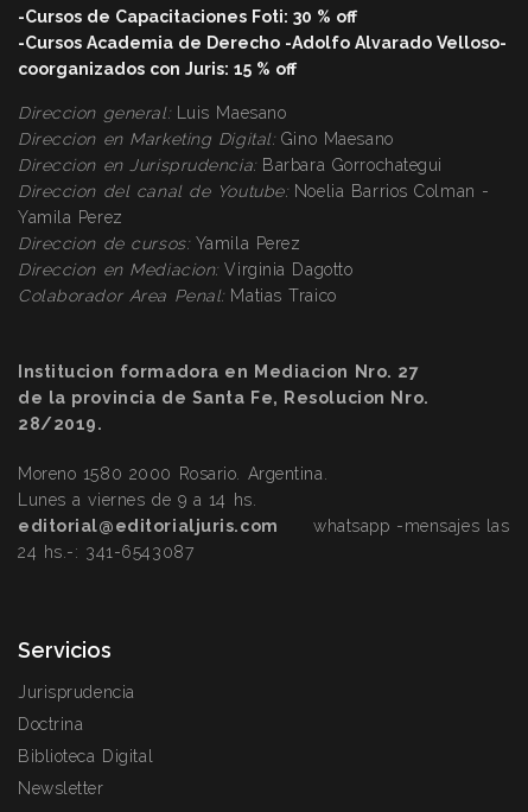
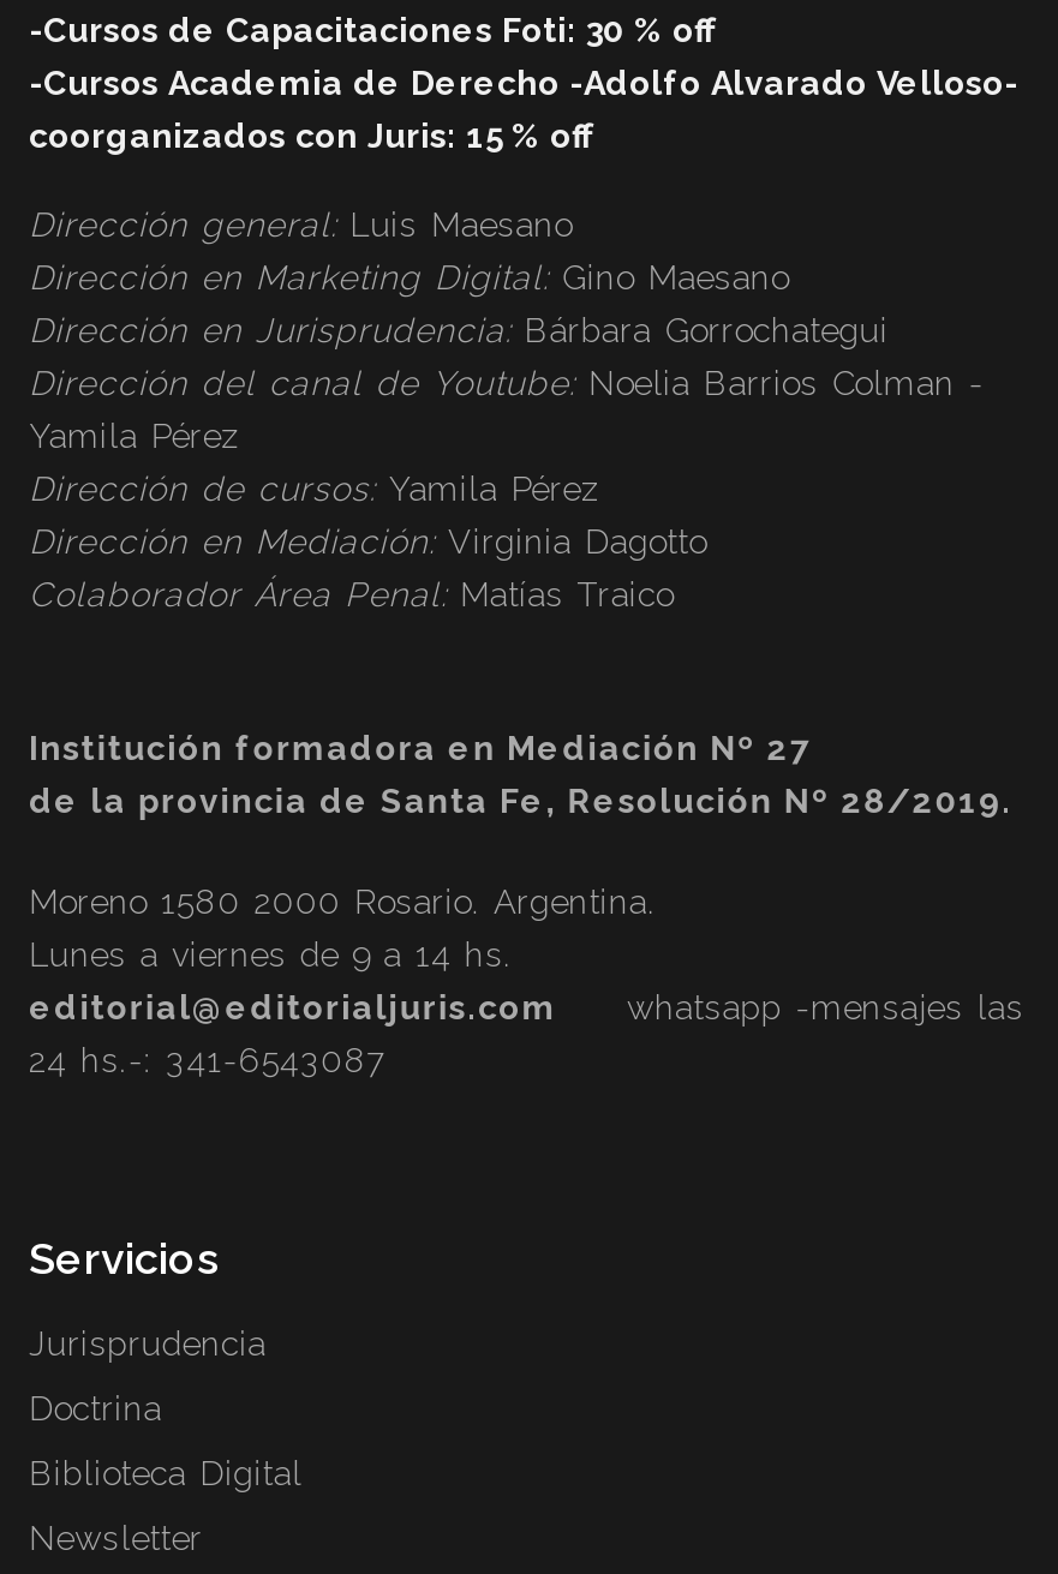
- Direccion general: Luis Maesano
- Direccion en Marketing Digital: Gino Maesano
- Direccion en Jurisprudencia: Barbara Gorrochategui
- Direccion del canal de Youtube: Noelia Barrios Colman -
- Yamila Perez
- Direccion de cursos: Yamila Perez
- Direccion en Mediacion: Virginia Dagotto
- Colaborador Area Penal: Matias Traico
+ Dirección general: Luis Maesano
+ Dirección en Marketing Digital: Gino Maesano
+ Dirección en Jurisprudencia: Bárbara Gorrochategui
+ Dirección del canal de Youtube: Noelia Barrios Colman -
+ Yamila Pérez
+ Dirección de cursos: Yamila Pérez
+ Dirección en Mediación: Virginia Dagotto
+ Colaborador Área Penal: Matías Traico

- Institucion formadora en Mediacion Nro. 27
- de la provincia de Santa Fe, Resolucion Nro.
- 28/2019.
+ Institución formadora en Mediación Nº 27
+ de la provincia de Santa Fe, Resolución Nº 28/2019.
